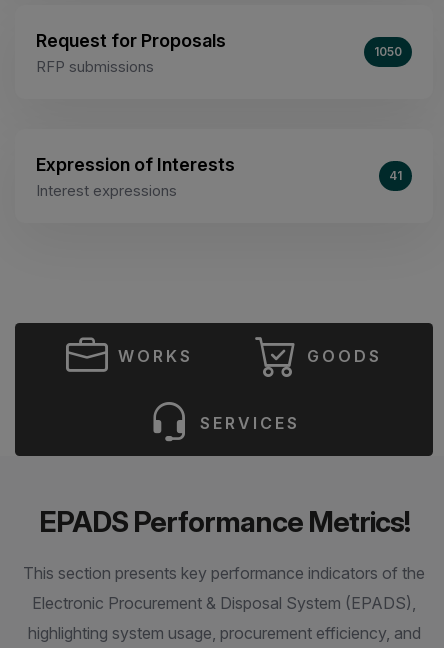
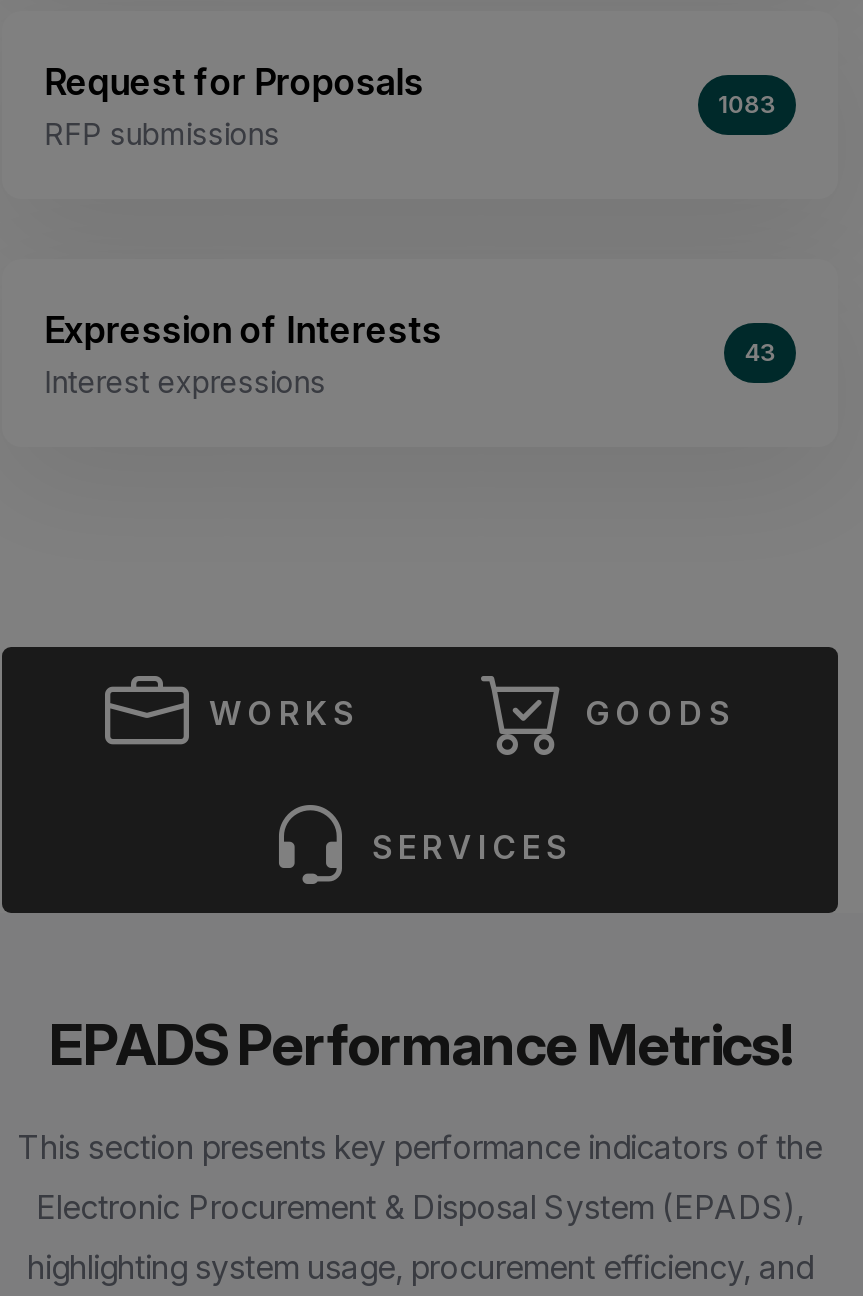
- 1050
+ 1083

- 41
+ 43
